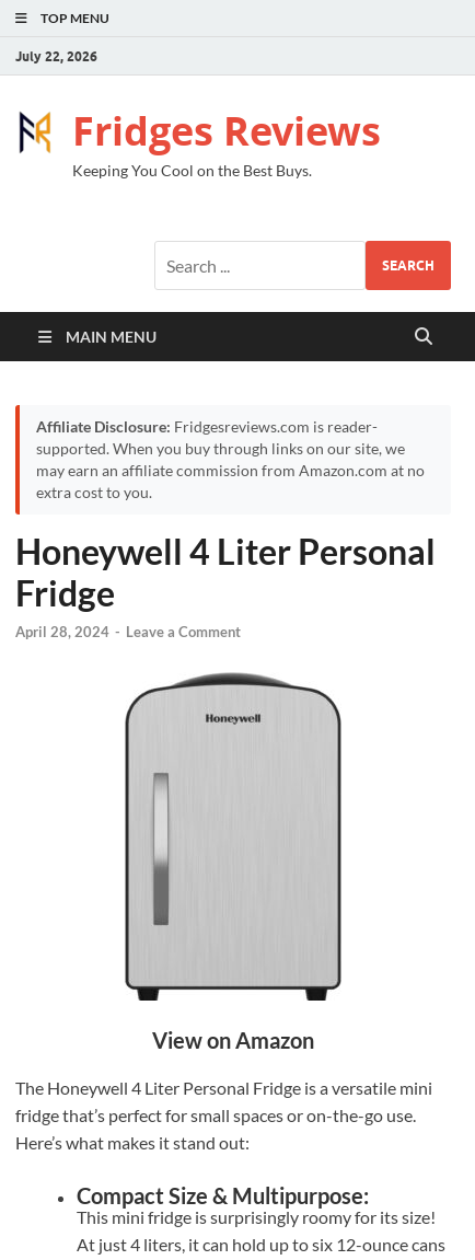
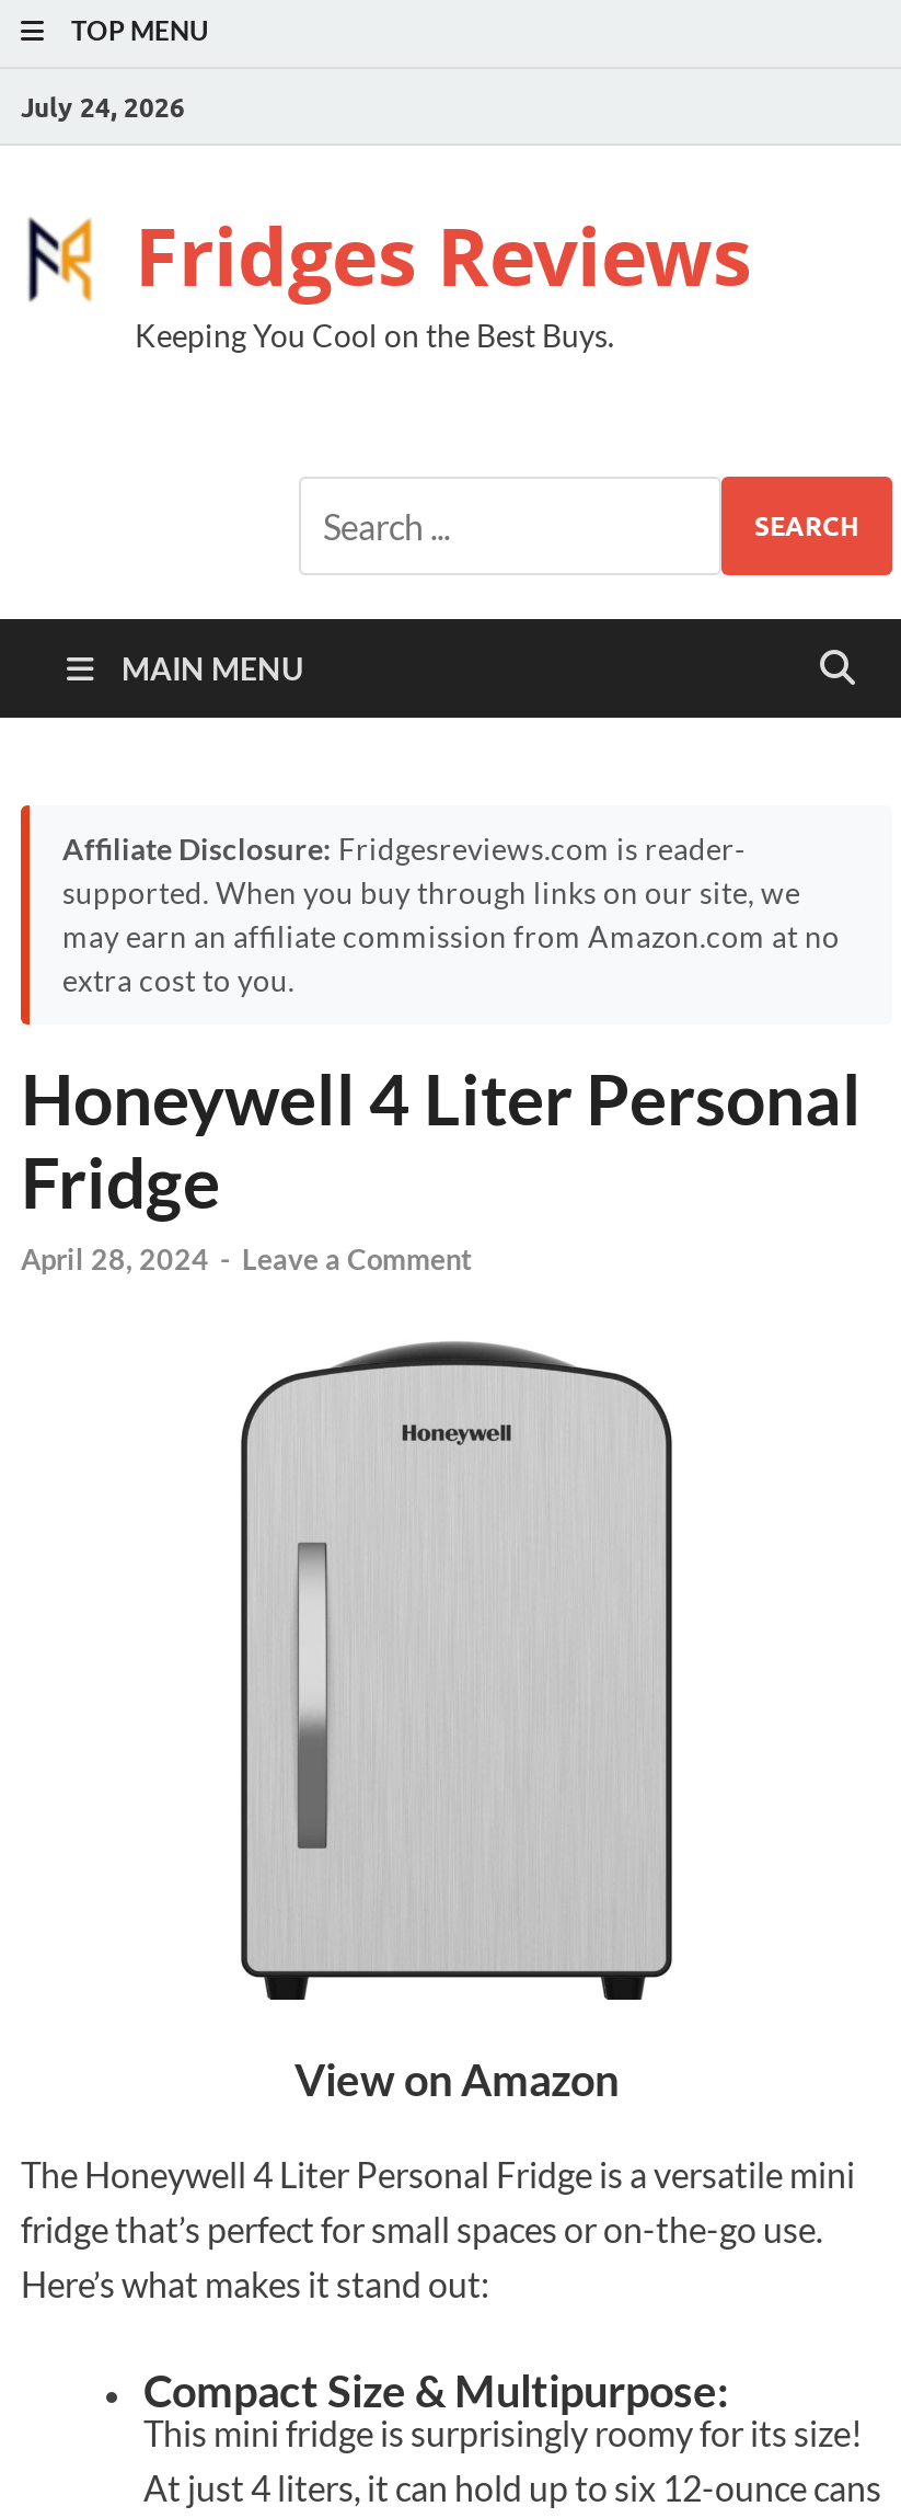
- July 22, 2026
+ July 24, 2026
